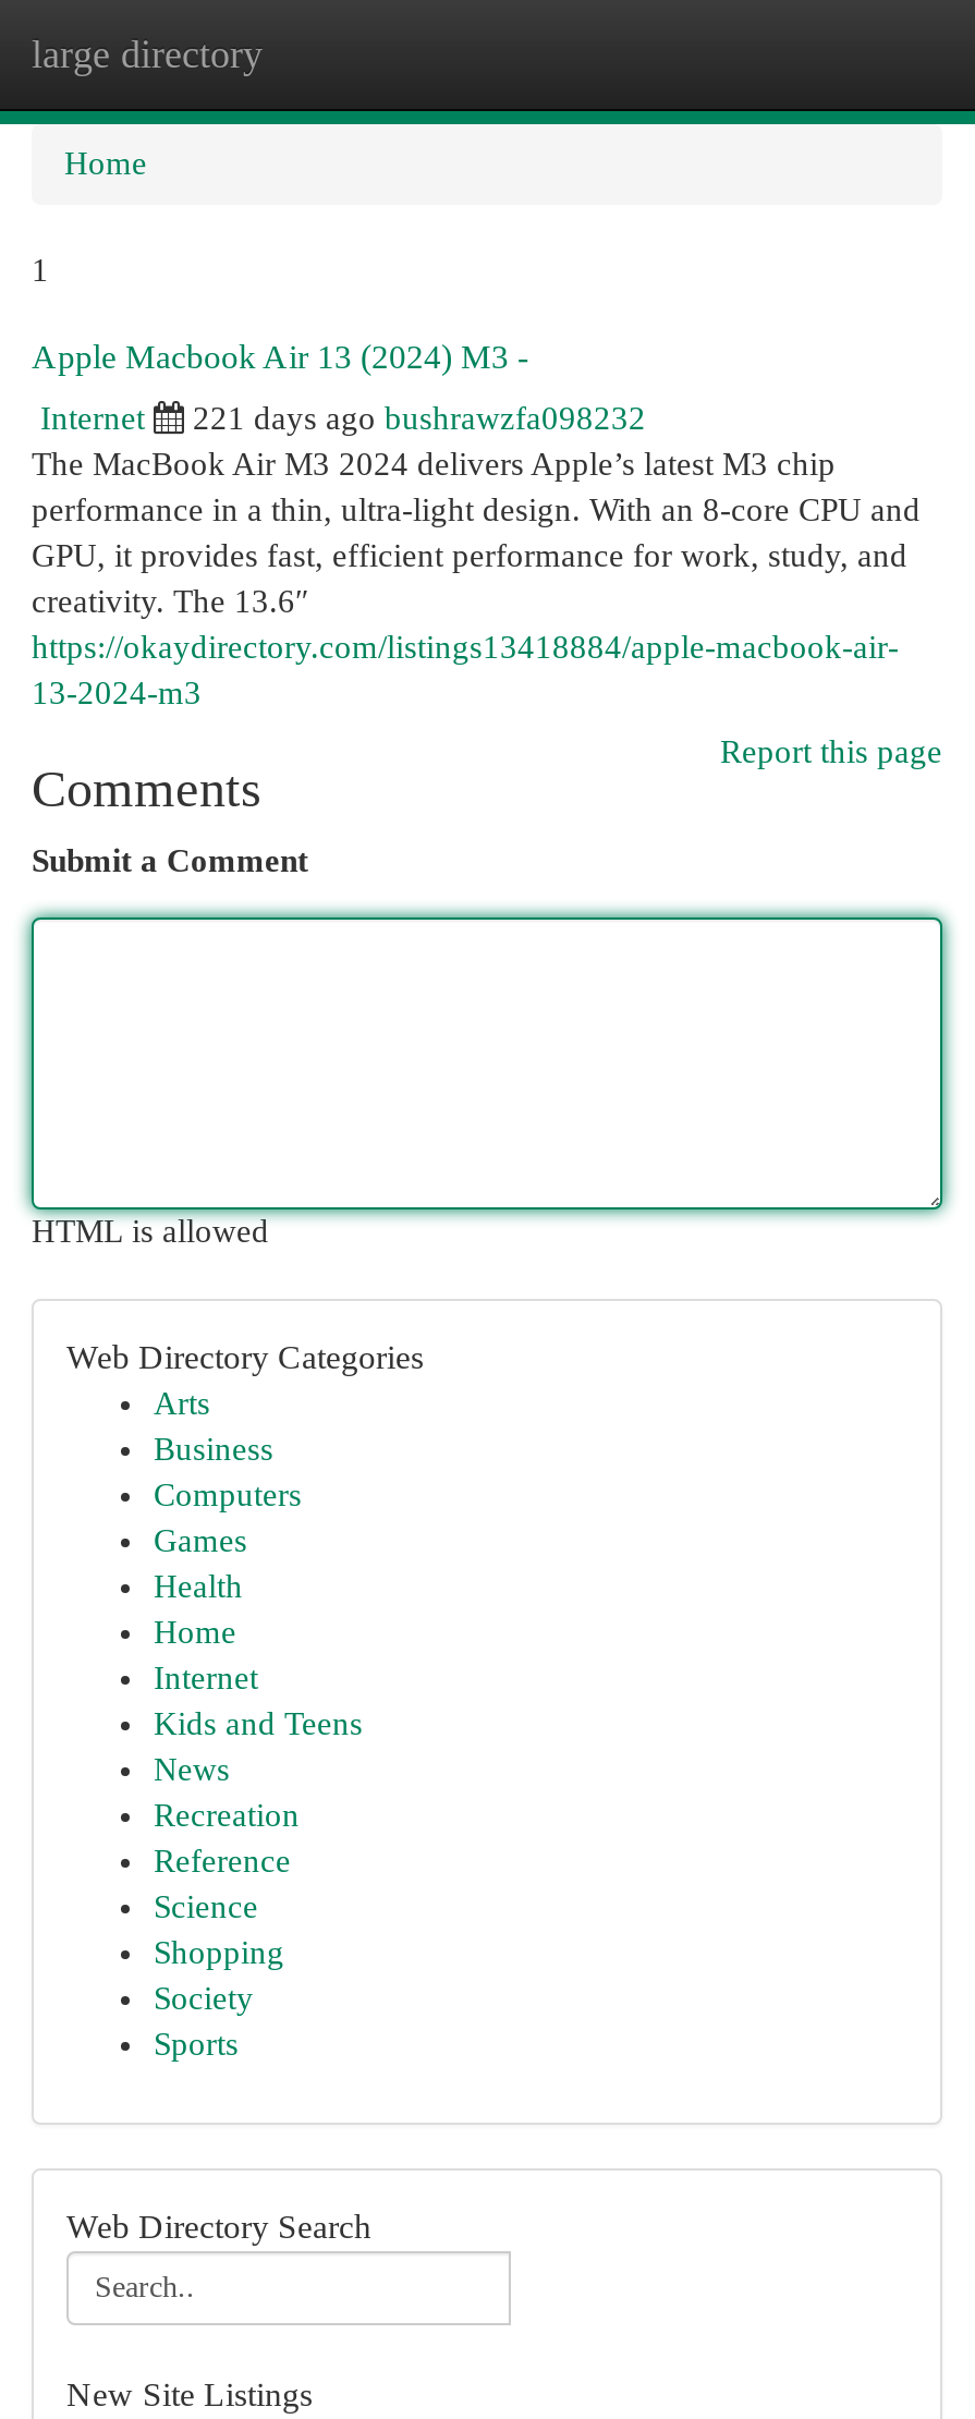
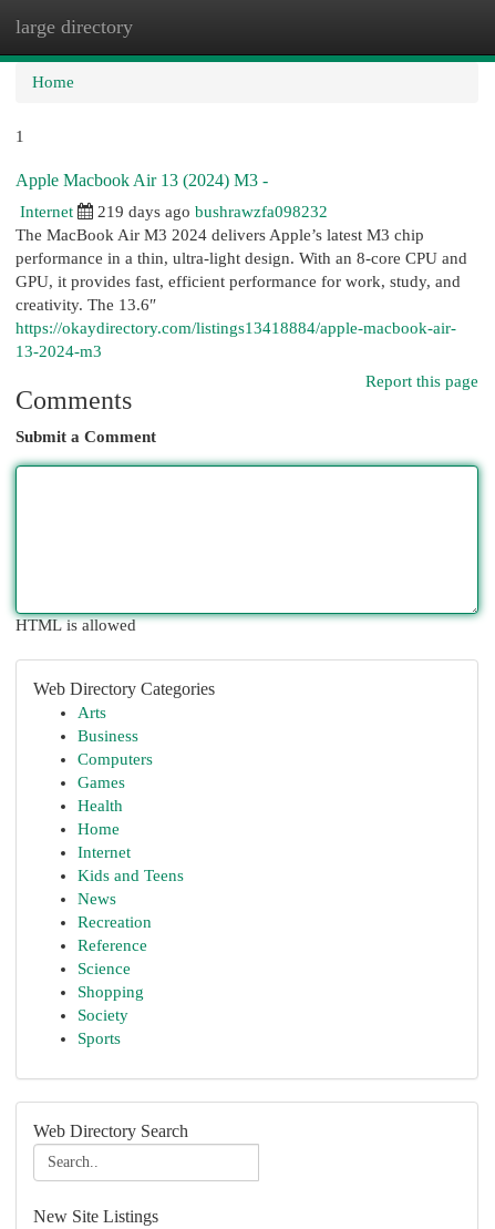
- 221 days ago bushrawzfa098232
+ 219 days ago bushrawzfa098232
